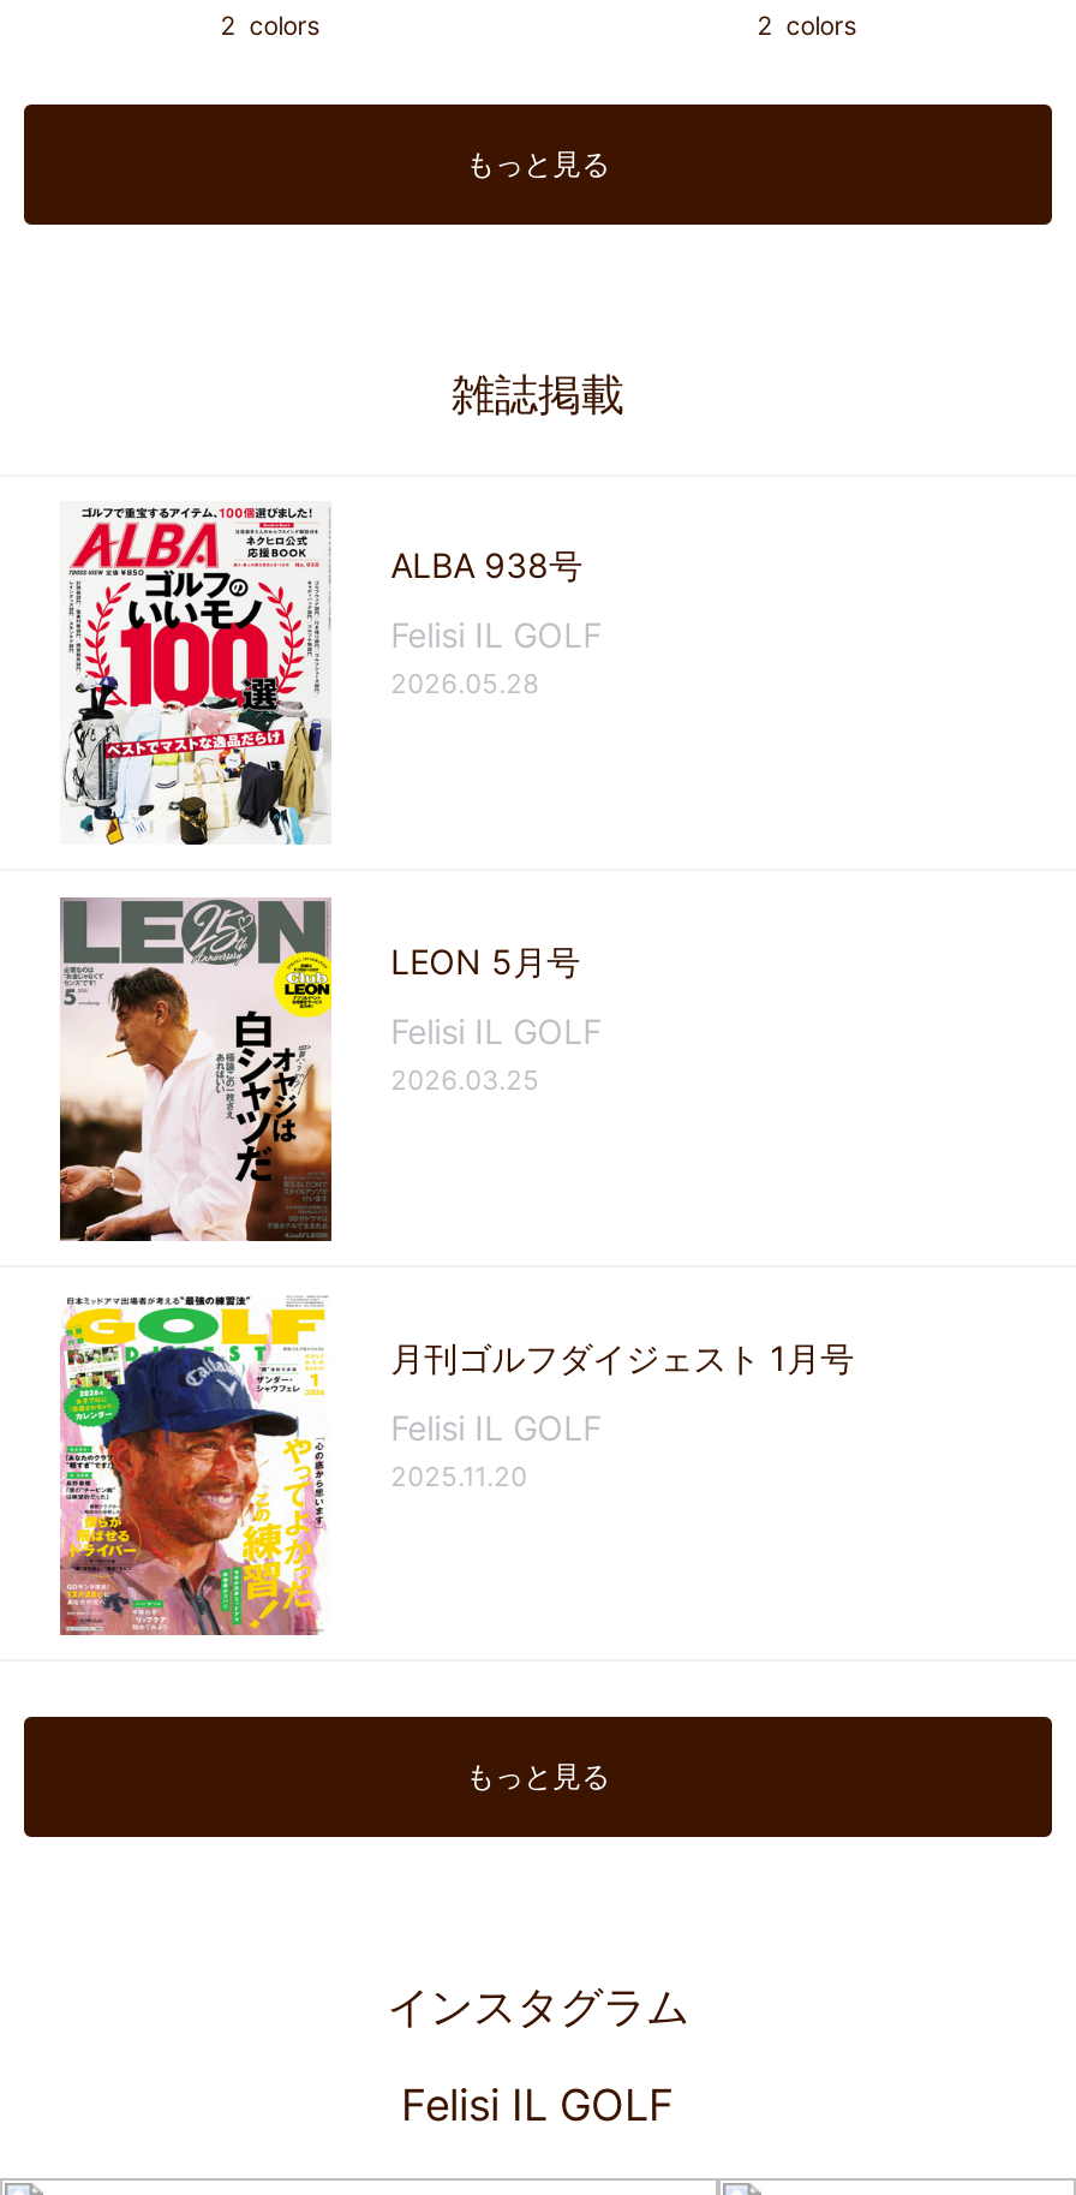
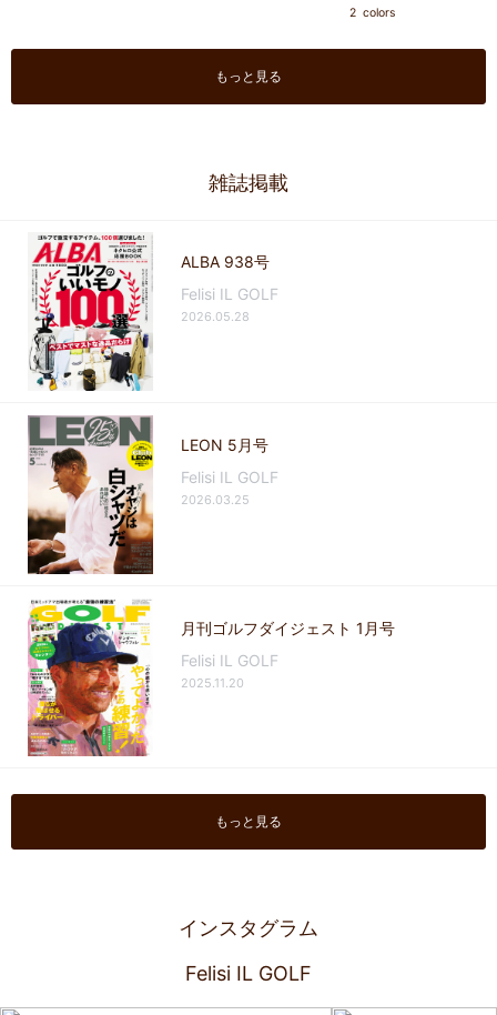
- 2 colors
